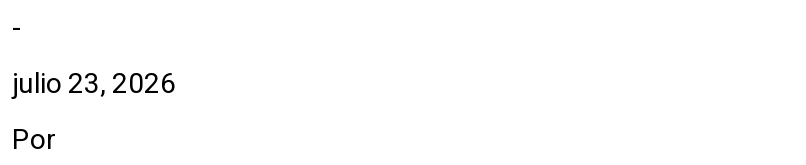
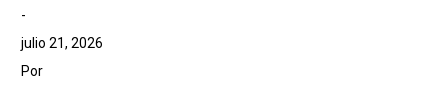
- julio 23, 2026
+ julio 21, 2026
